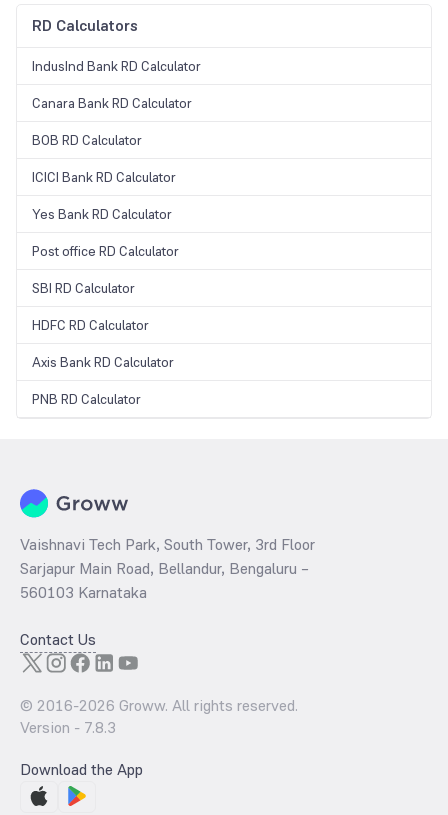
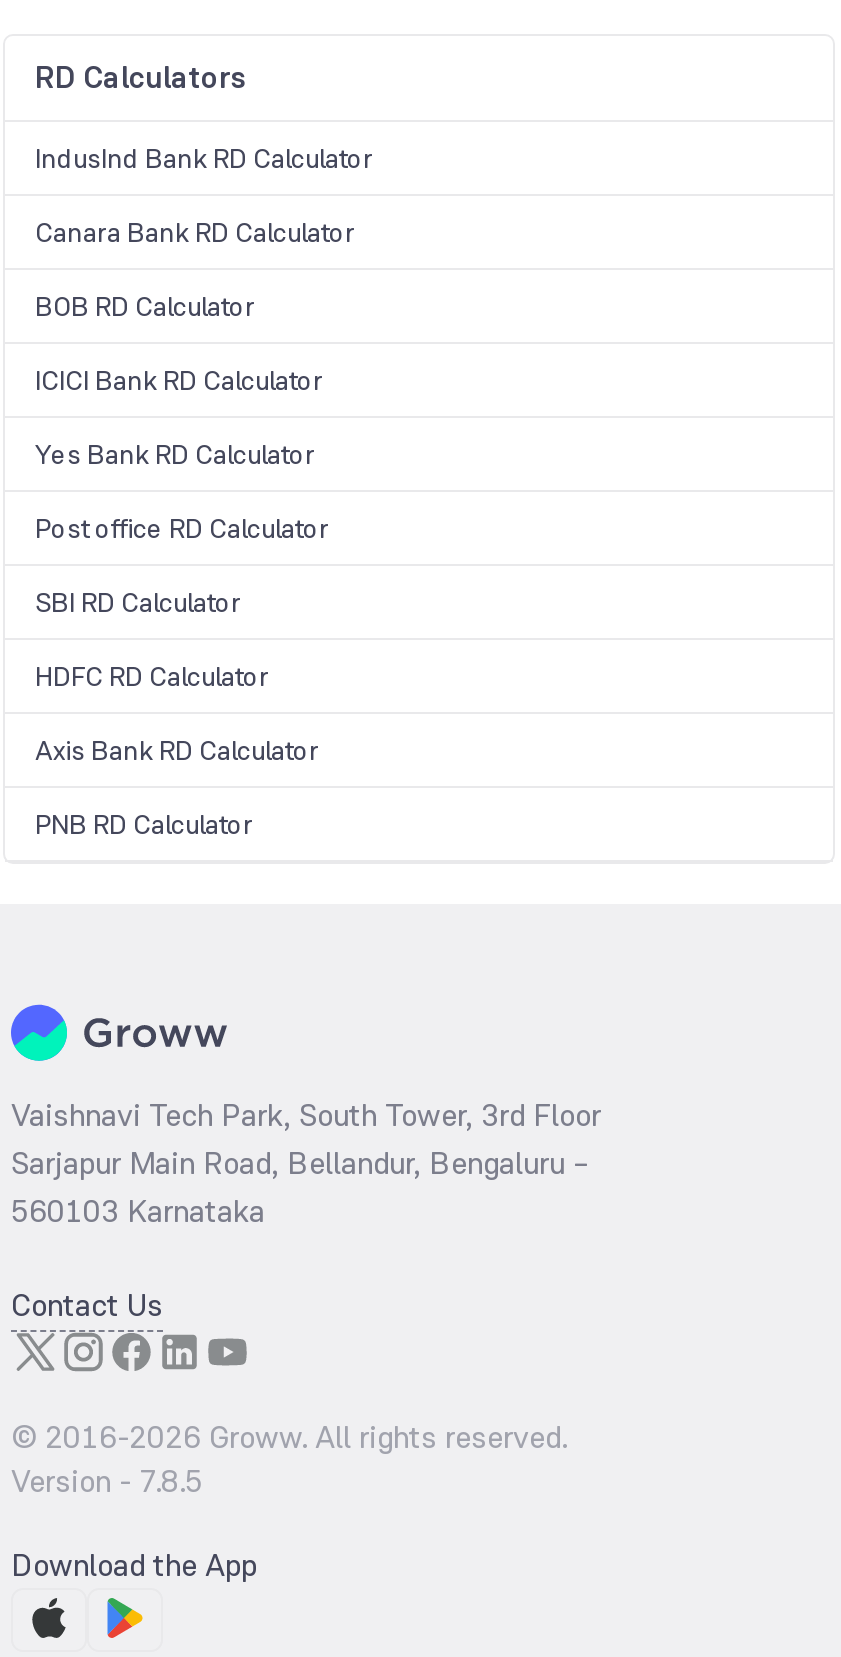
- Version - 7.8.3
+ Version - 7.8.5
